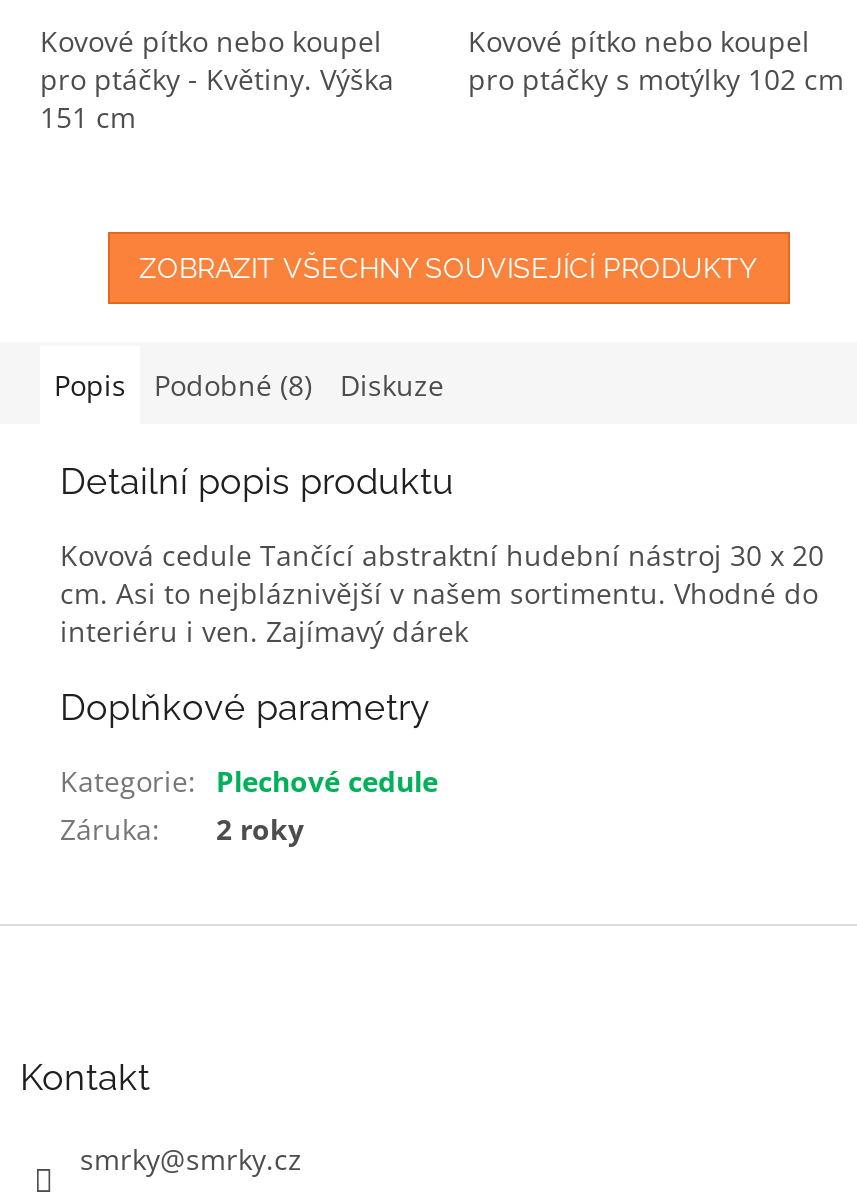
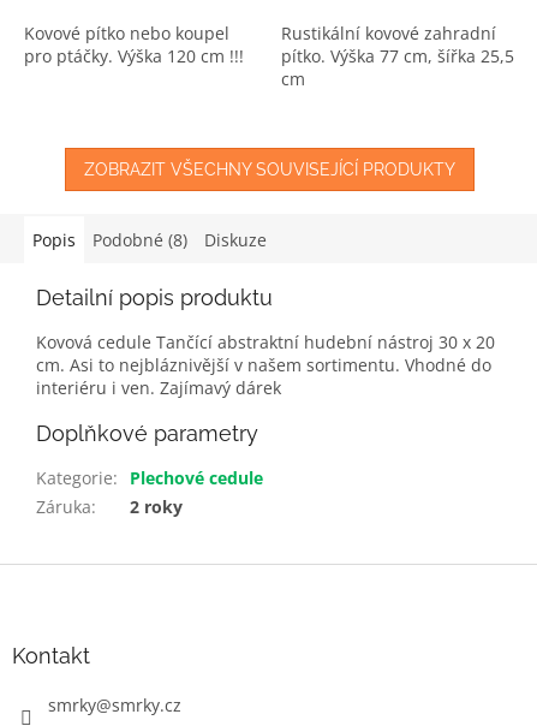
- Kovové pítko nebo koupel
- pro ptáčky s motýlky 102 cm
+ Rustikální kovové zahradní
+ pítko. Výška 77 cm, šířka 25,5
+ cm

- pro ptáčky - Květiny. Výška
- 151 cm
+ pro ptáčky. Výška 120 cm !!!
